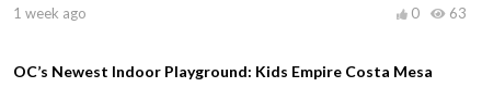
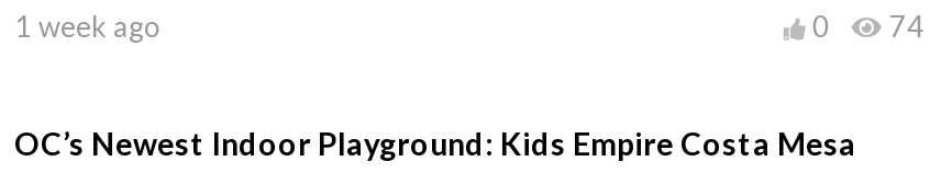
- 0 63
+ 0 74
